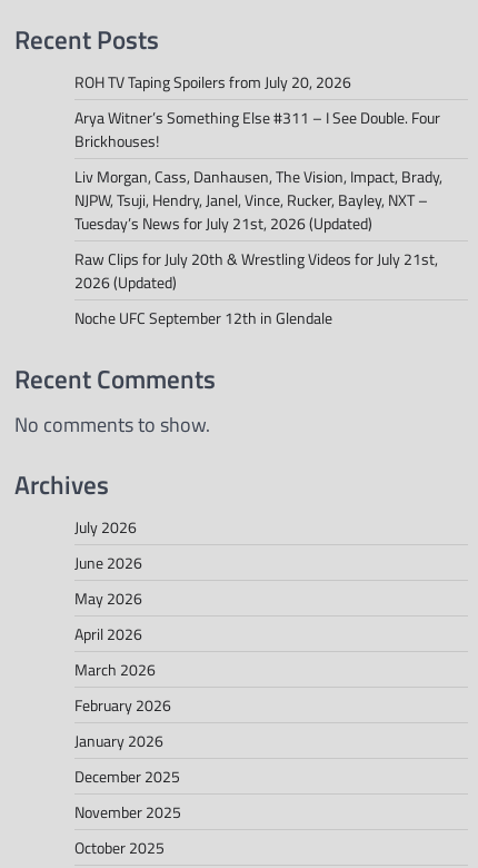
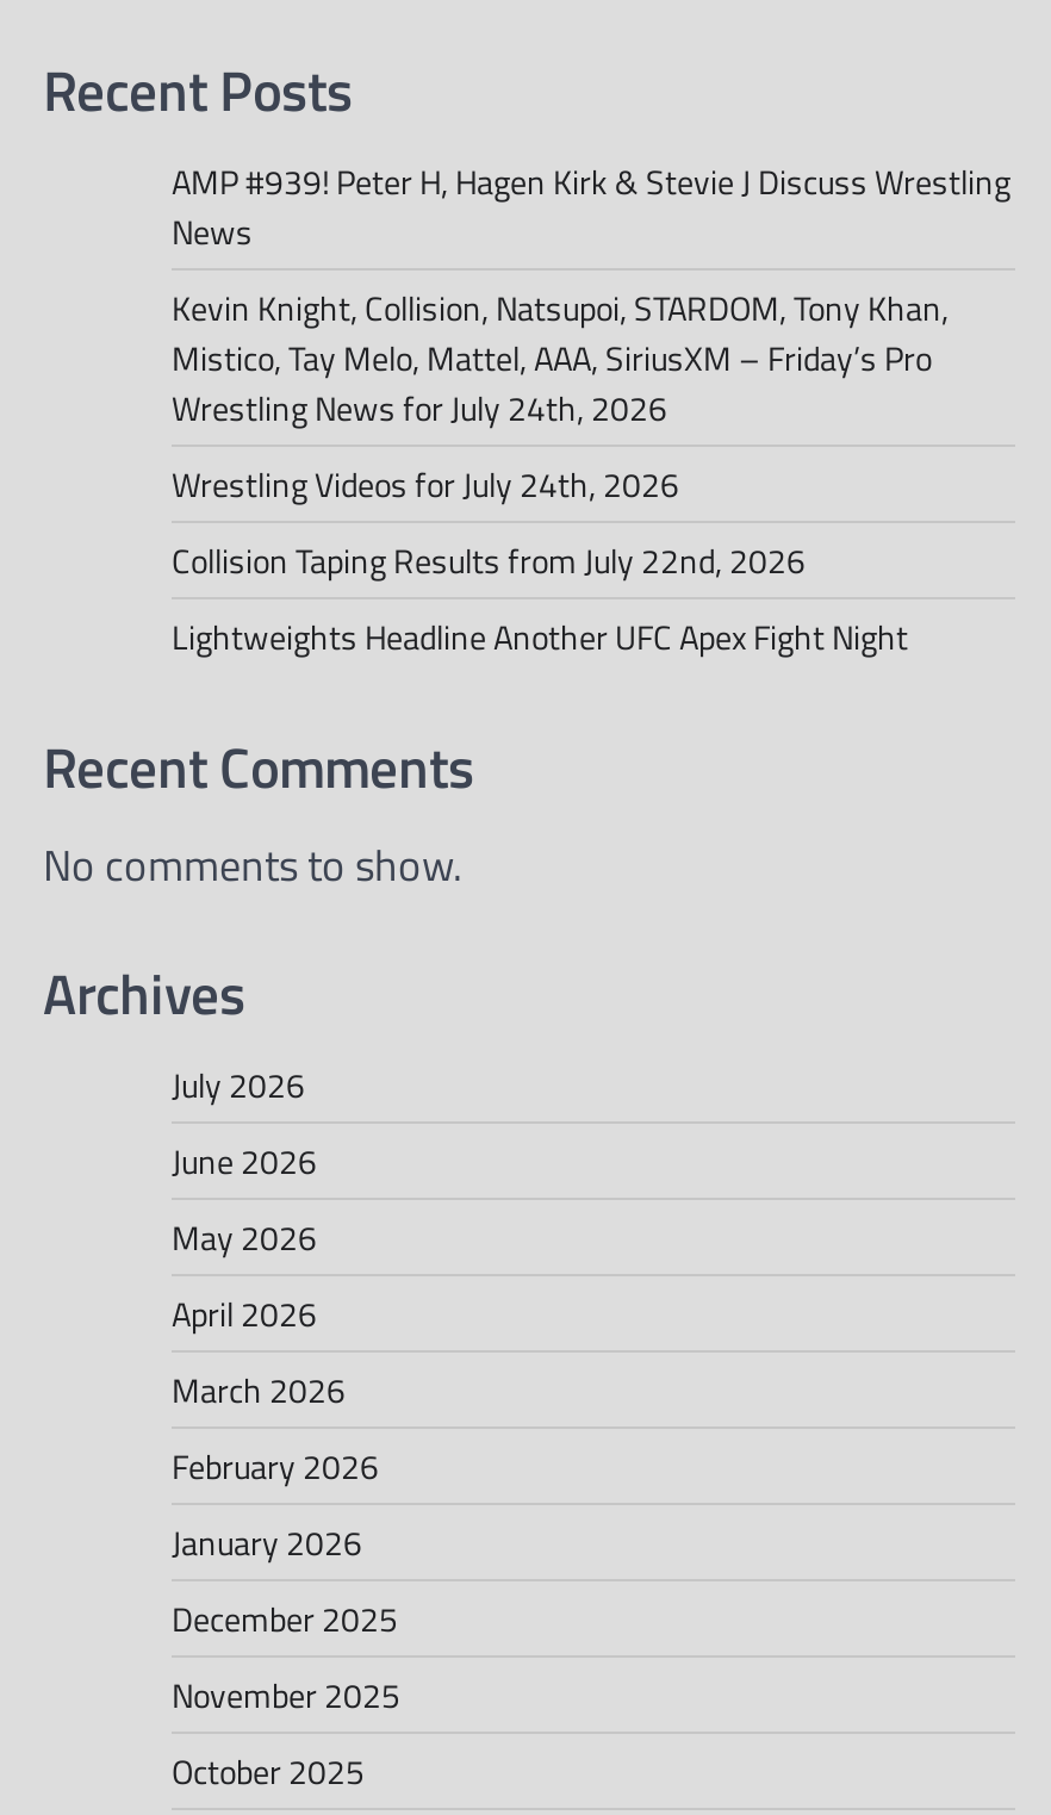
- ROH TV Taping Spoilers from July 20, 2026
+ AMP #939! Peter H, Hagen Kirk & Stevie J Discuss Wrestling
+ News

- Arya Witner’s Something Else #311 – I See Double. Four
- Brickhouses!
+ Kevin Knight, Collision, Natsupoi, STARDOM, Tony Khan,
+ Mistico, Tay Melo, Mattel, AAA, SiriusXM – Friday’s Pro
+ Wrestling News for July 24th, 2026

- Liv Morgan, Cass, Danhausen, The Vision, Impact, Brady,
- NJPW, Tsuji, Hendry, Janel, Vince, Rucker, Bayley, NXT –
- Tuesday’s News for July 21st, 2026 (Updated)
+ Wrestling Videos for July 24th, 2026

- Raw Clips for July 20th & Wrestling Videos for July 21st,
- 2026 (Updated)
+ Collision Taping Results from July 22nd, 2026

- Noche UFC September 12th in Glendale
+ Lightweights Headline Another UFC Apex Fight Night
